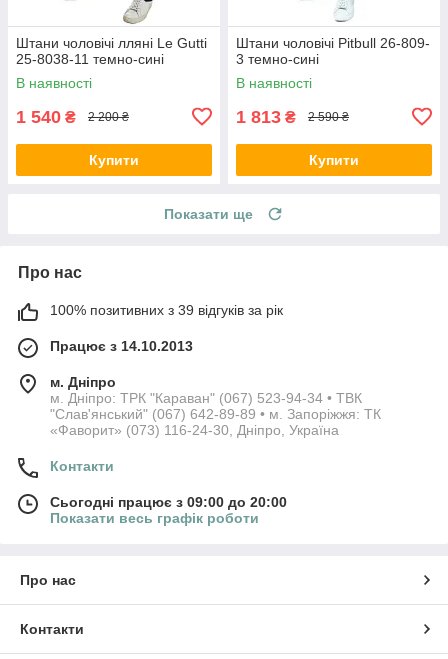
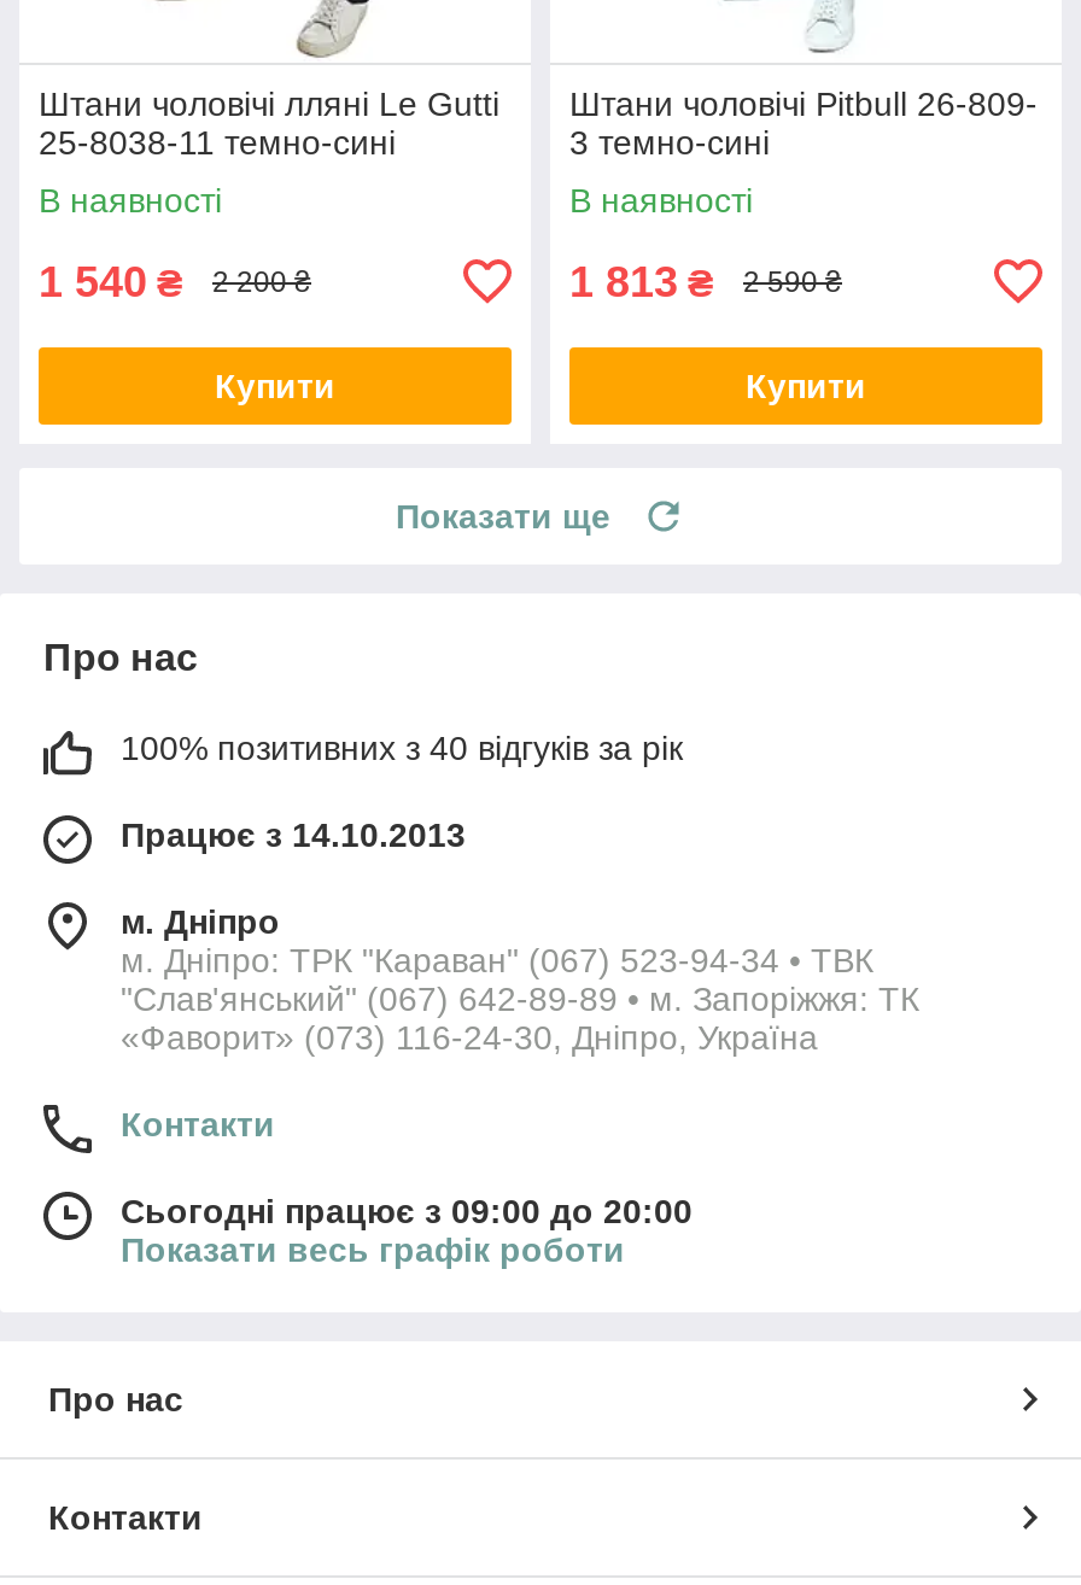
- 100% позитивних з 39 відгуків за рік
+ 100% позитивних з 40 відгуків за рік
